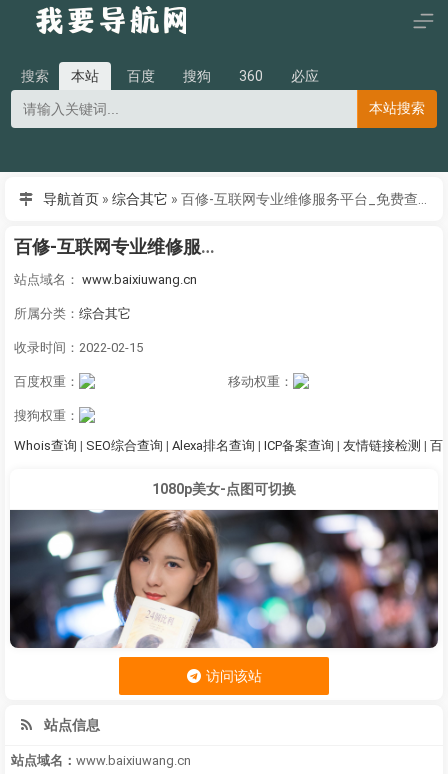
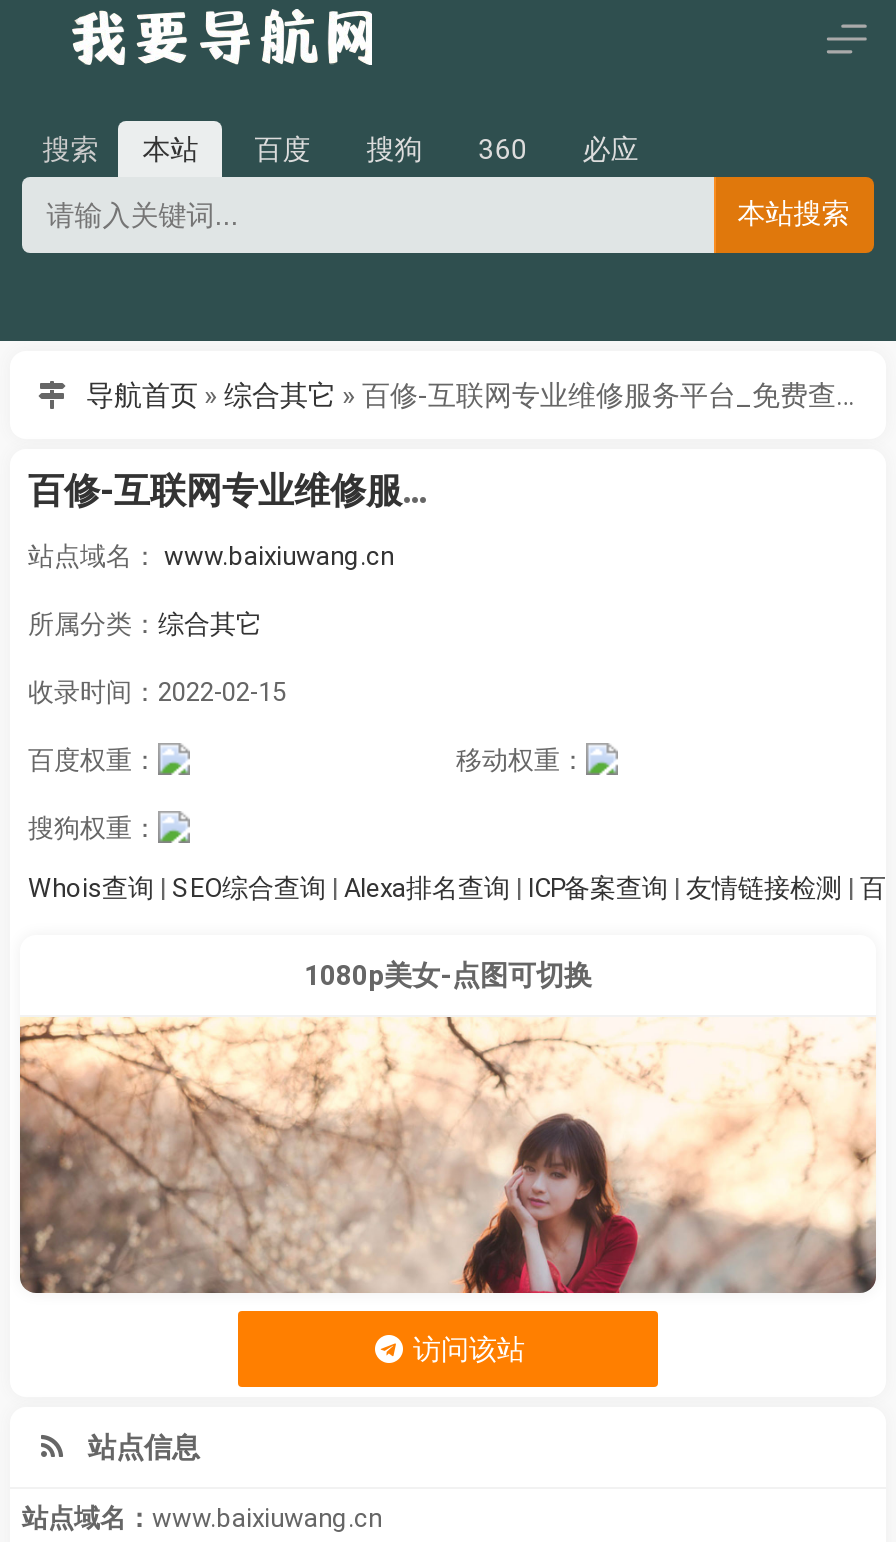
- [image]
+ [image]
